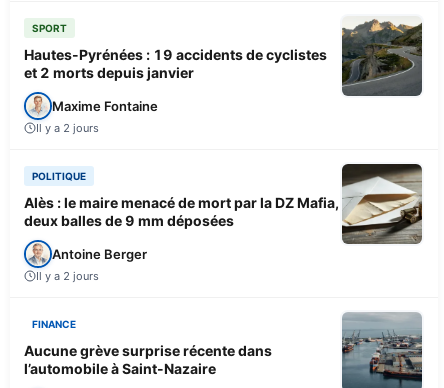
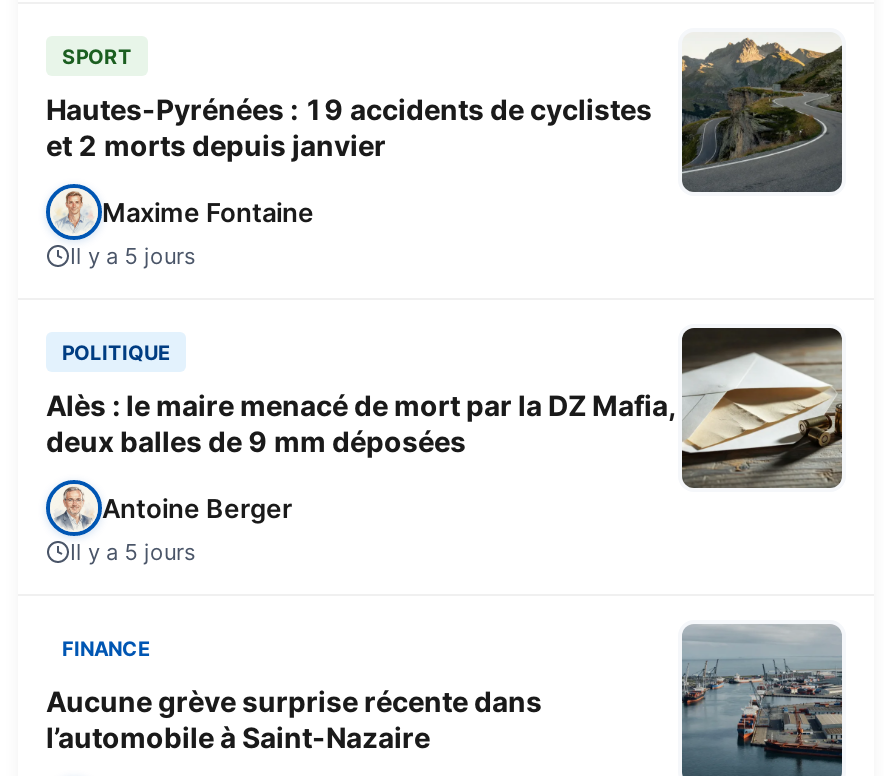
- Il y a 2 jours
+ Il y a 5 jours

- Il y a 2 jours
+ Il y a 5 jours
